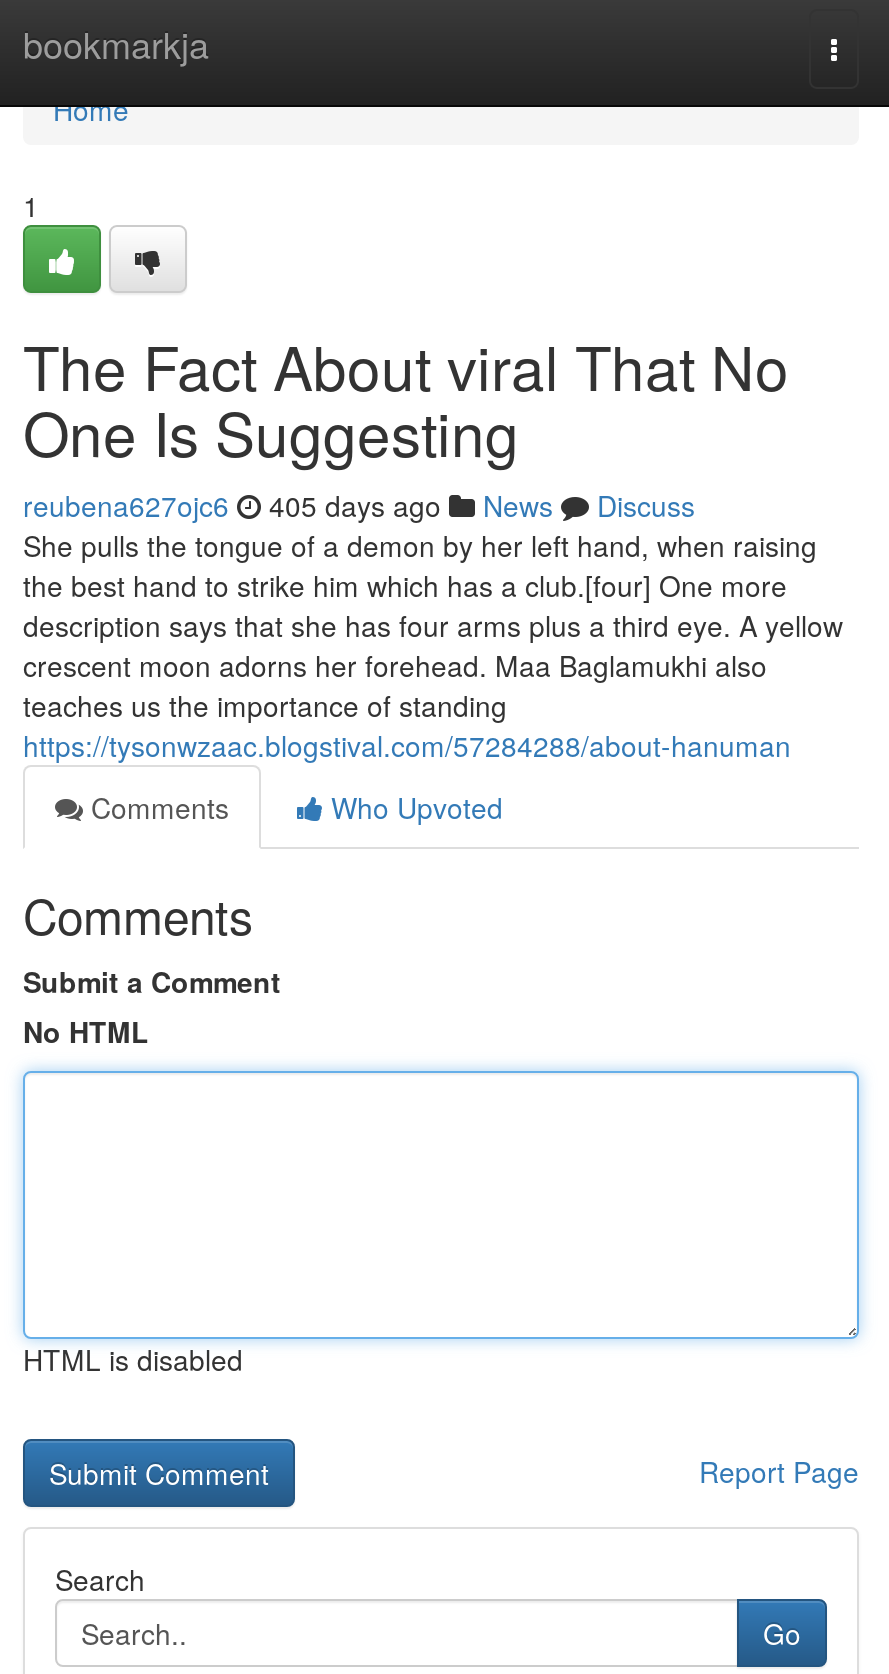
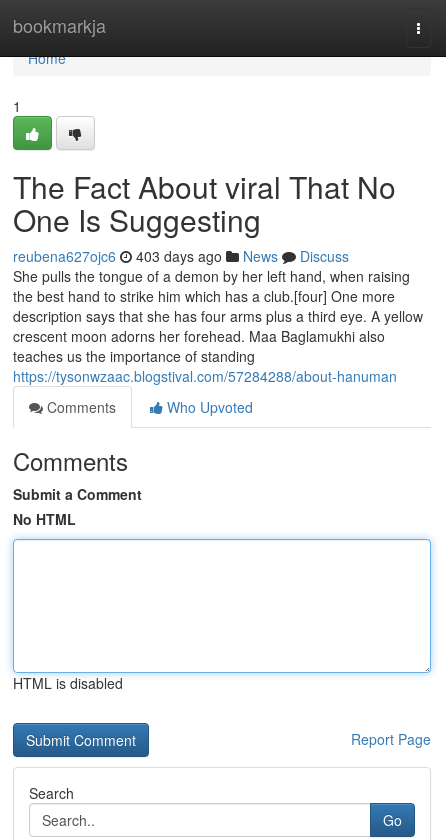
- reubena627ojc6 405 days ago News Discuss
+ reubena627ojc6 403 days ago News Discuss
